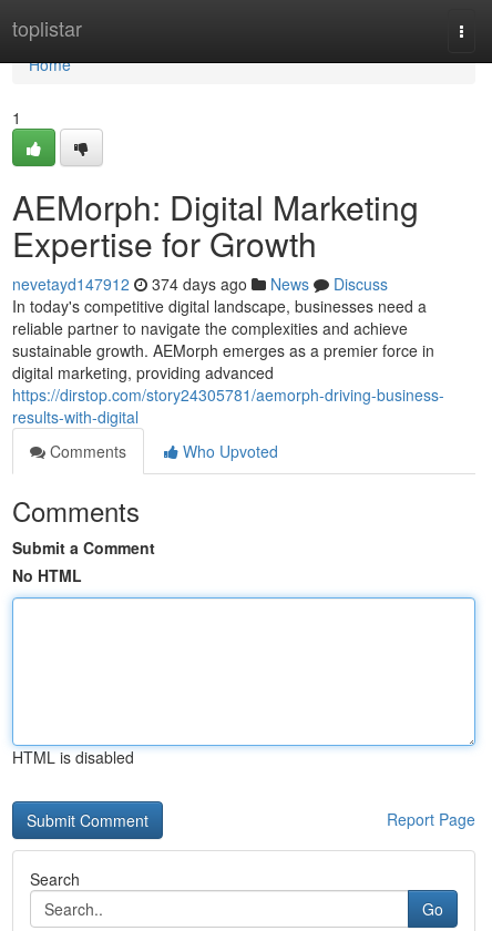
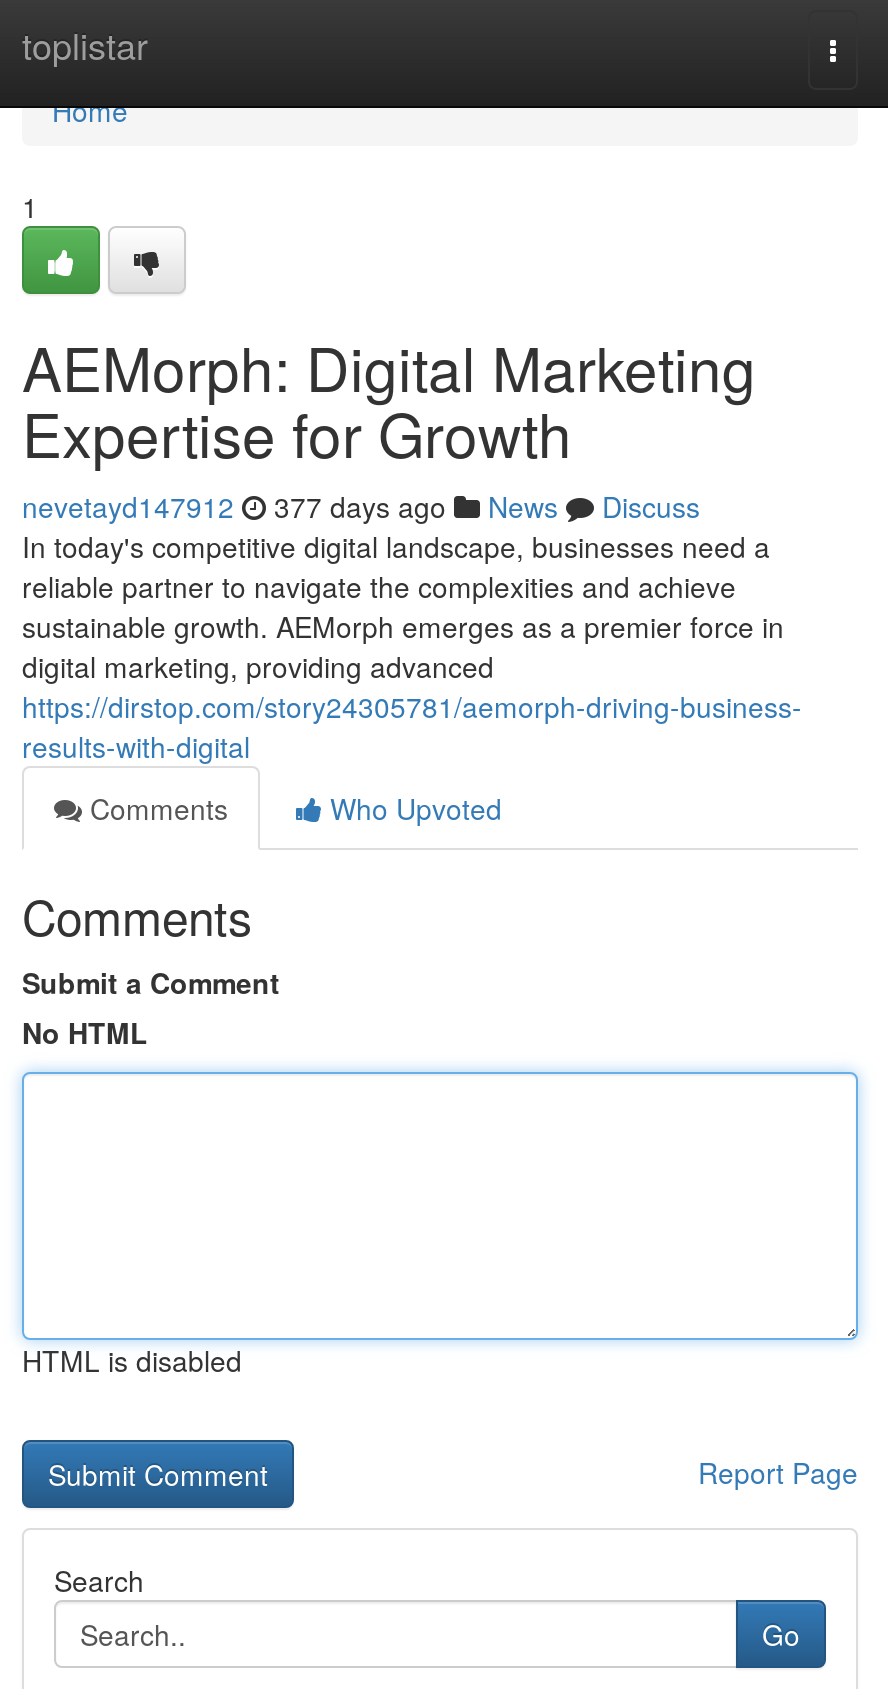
- nevetayd147912 374 days ago News Discuss
+ nevetayd147912 377 days ago News Discuss
